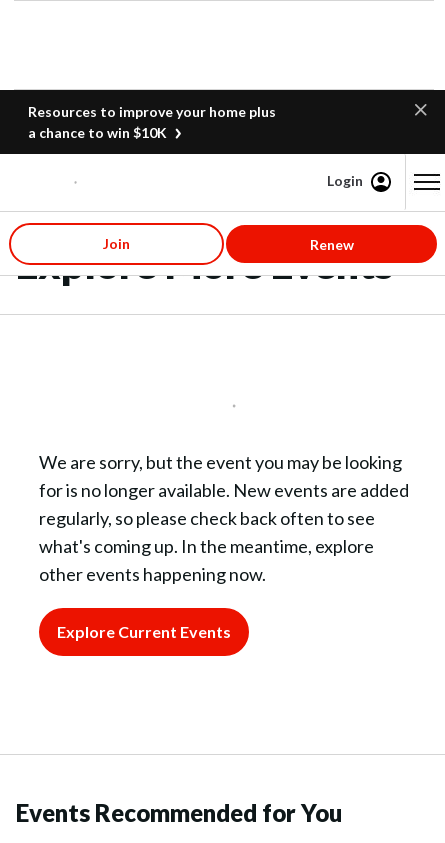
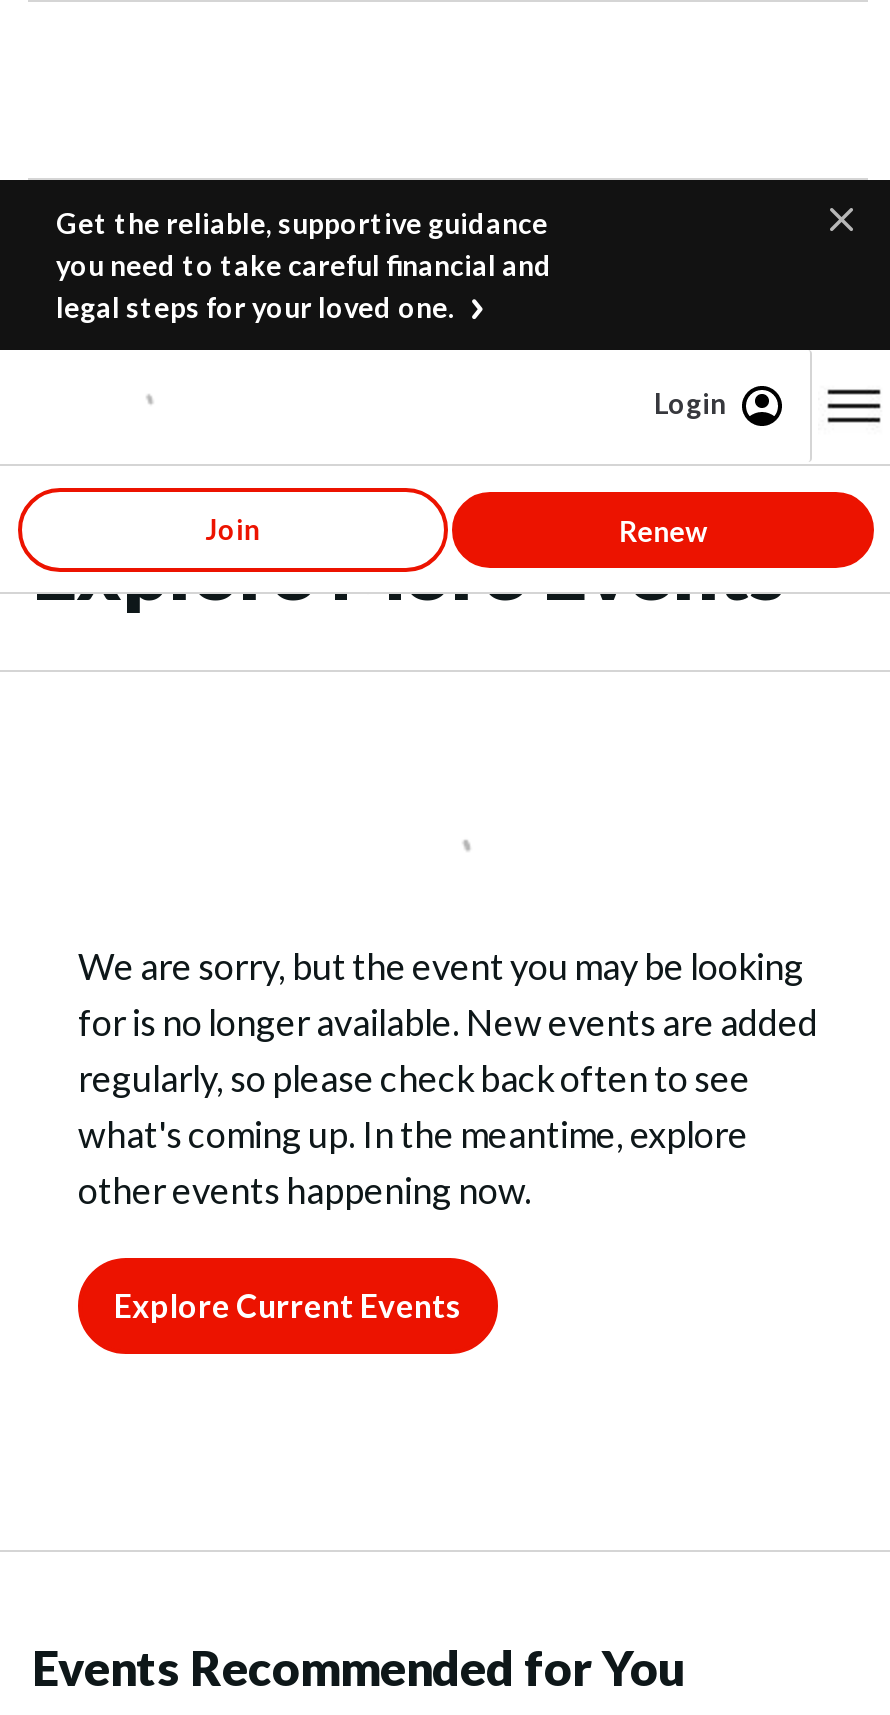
- Resources to improve your home plus
- a chance to win $10K
+ Get the reliable, supportive guidance
+ you need to take careful financial and
+ legal steps for your loved one.
